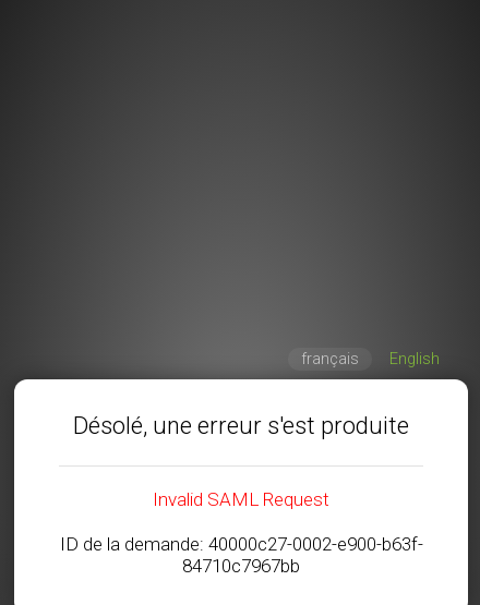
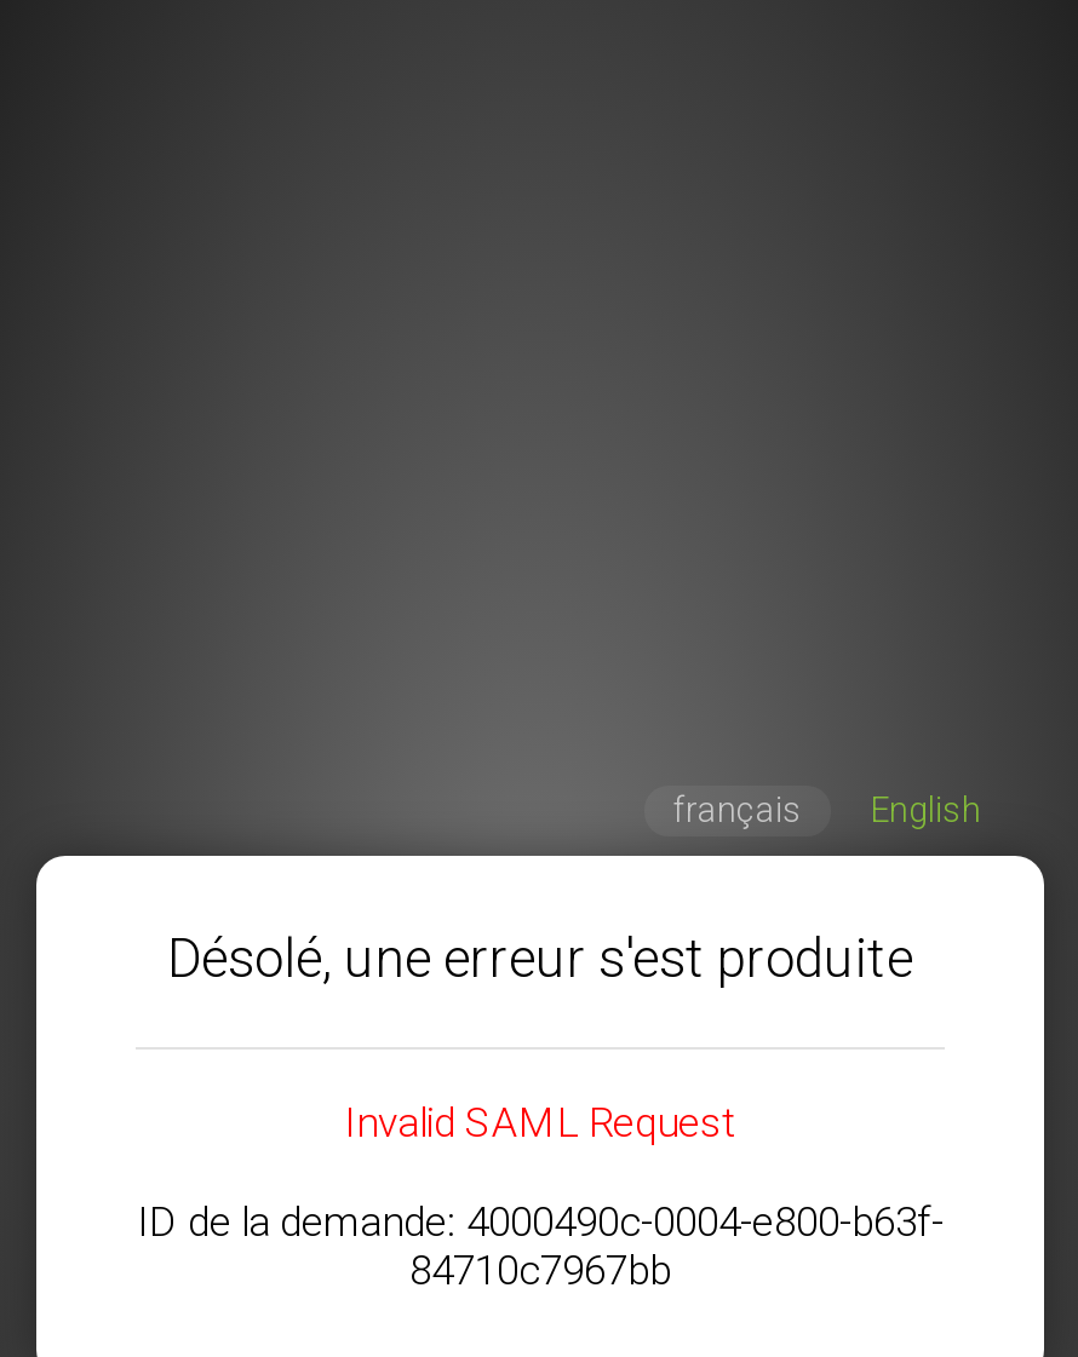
- ID de la demande: 40000c27-0002-e900-b63f-
+ ID de la demande: 4000490c-0004-e800-b63f-
